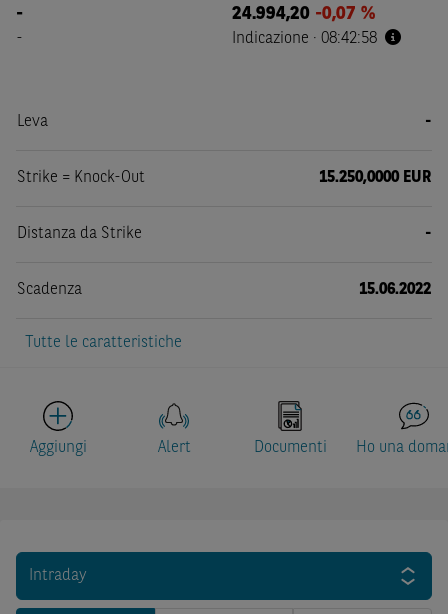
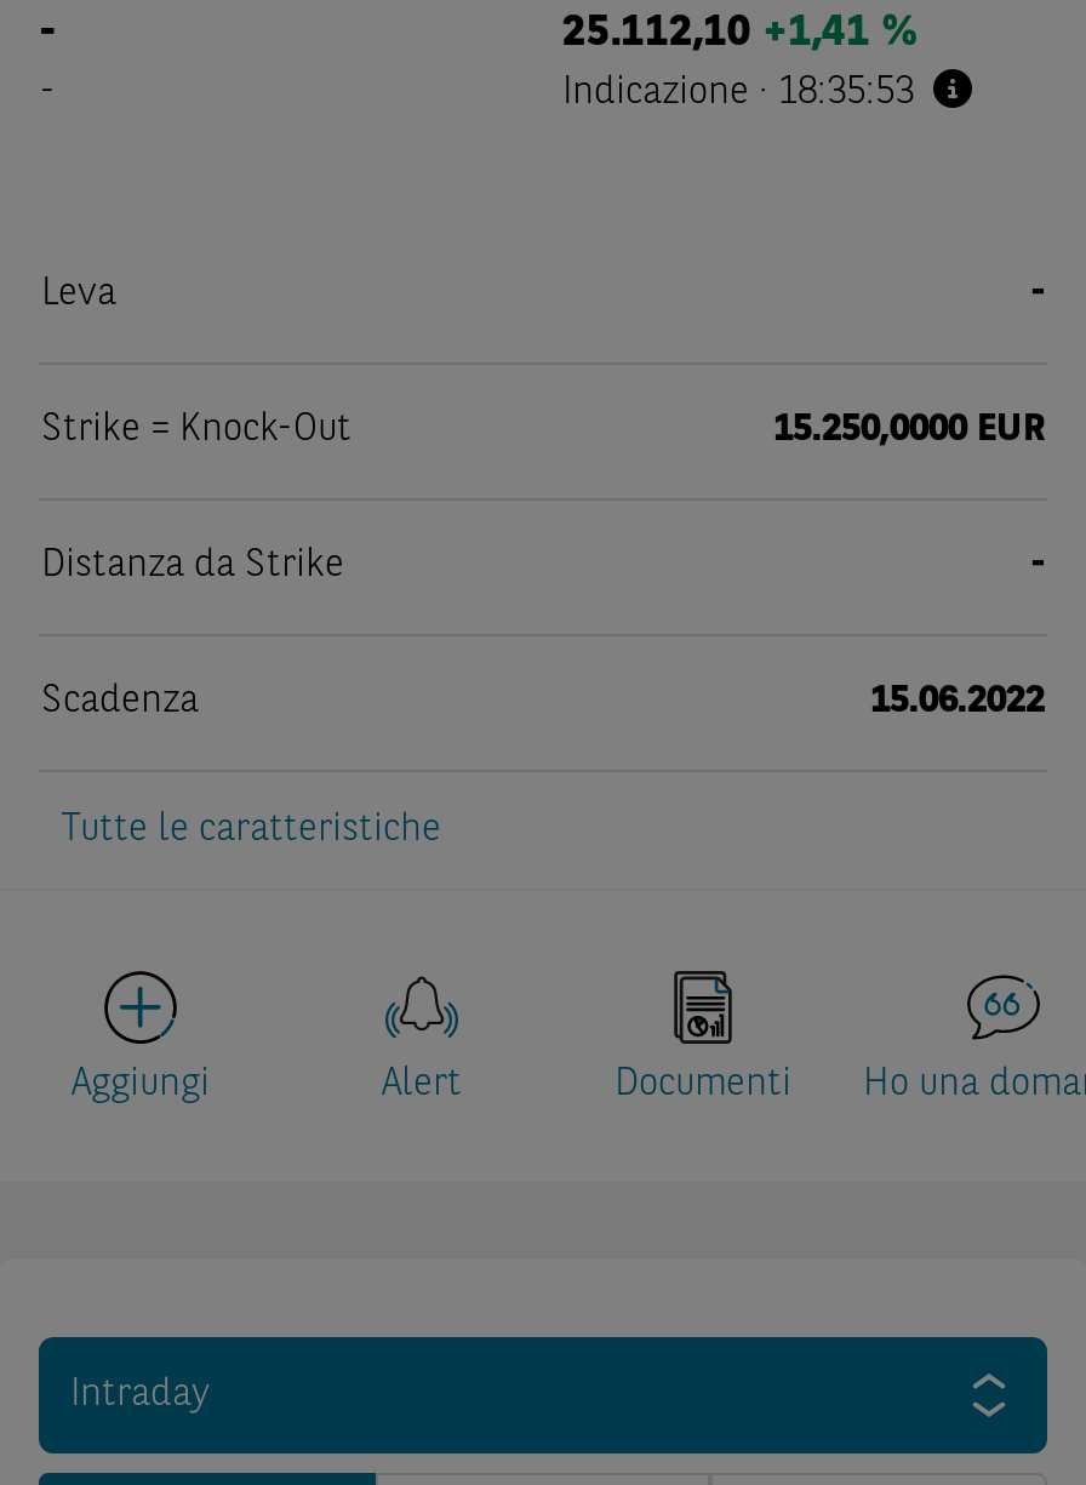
- 24.994,20 -0,07 %
+ 25.112,10 +1,41 %

- Indicazione · 08:42:58
+ Indicazione · 18:35:53
